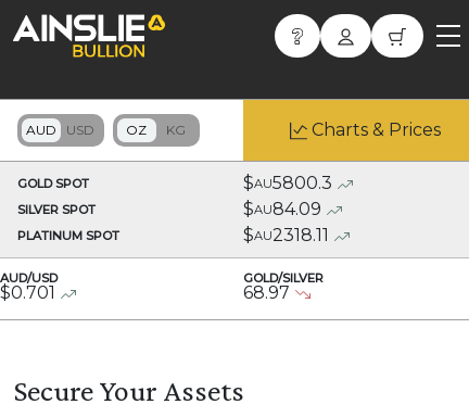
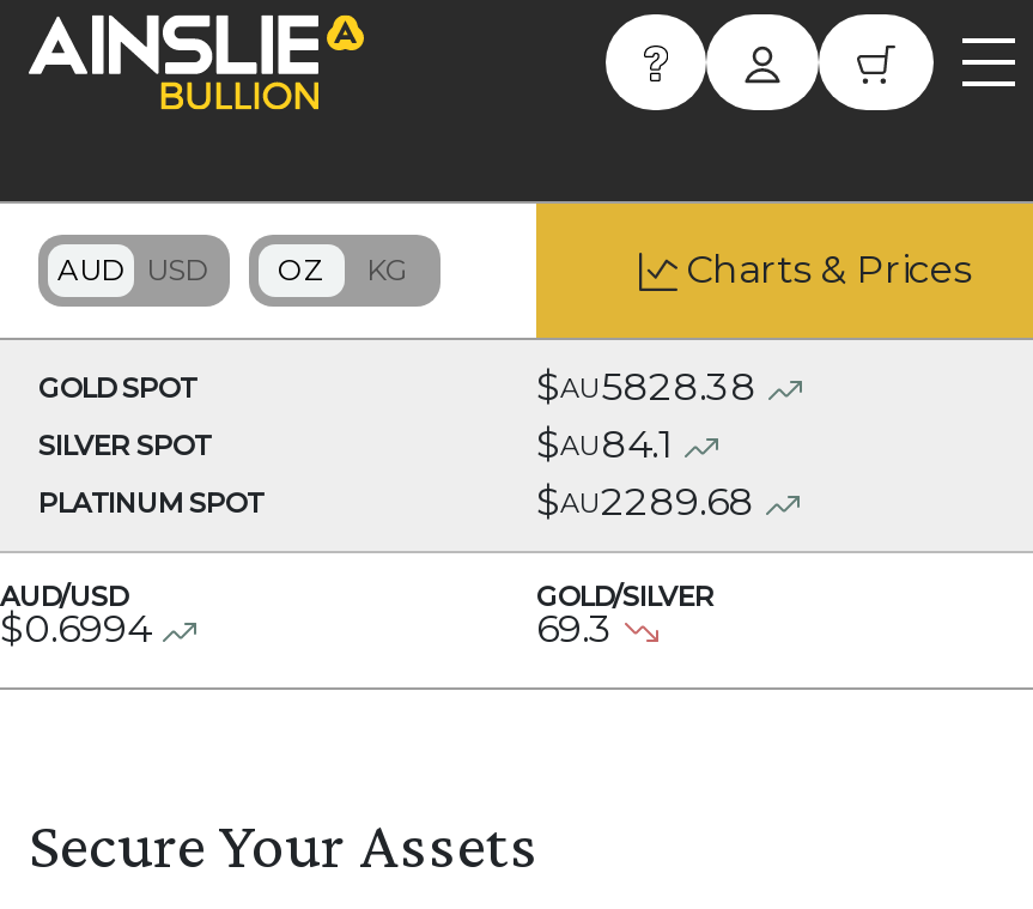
- $AU5800.3
+ $AU5828.38

- $AU84.09
+ $AU84.1

- $AU2318.11
+ $AU2289.68

- $0.701
+ $0.6994

- 68.97
+ 69.3
